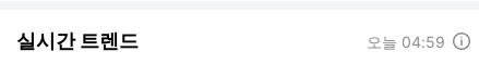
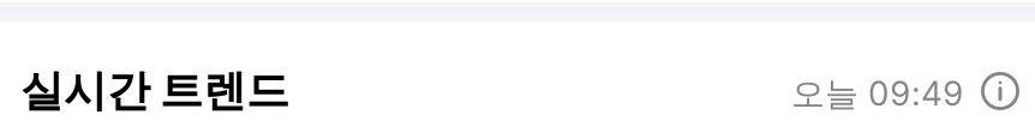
- 오늘 04:59
+ 오늘 09:49
